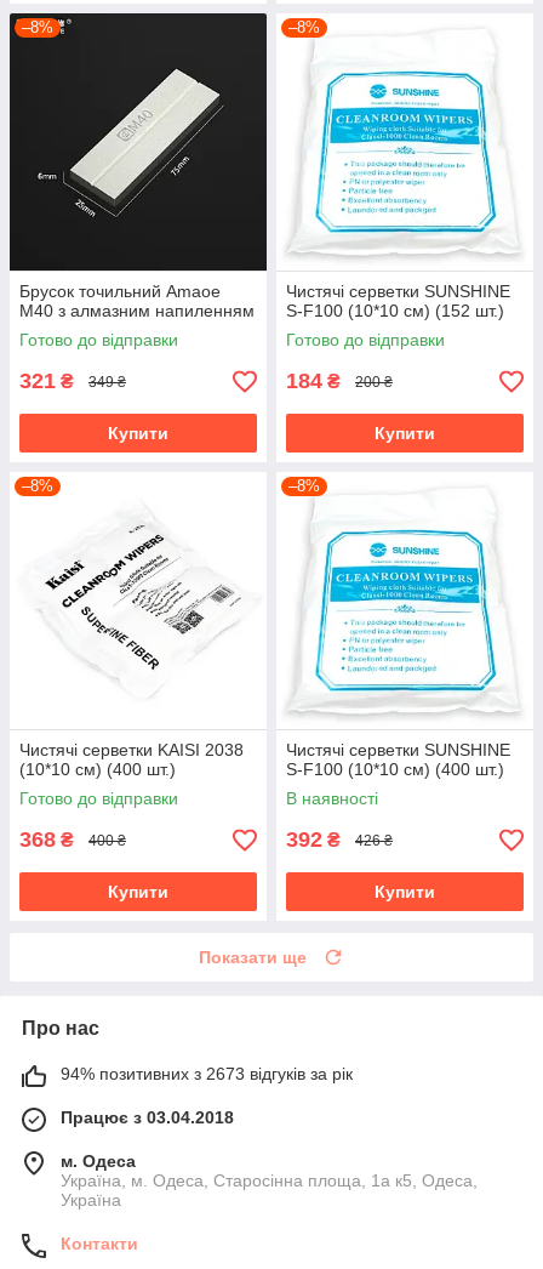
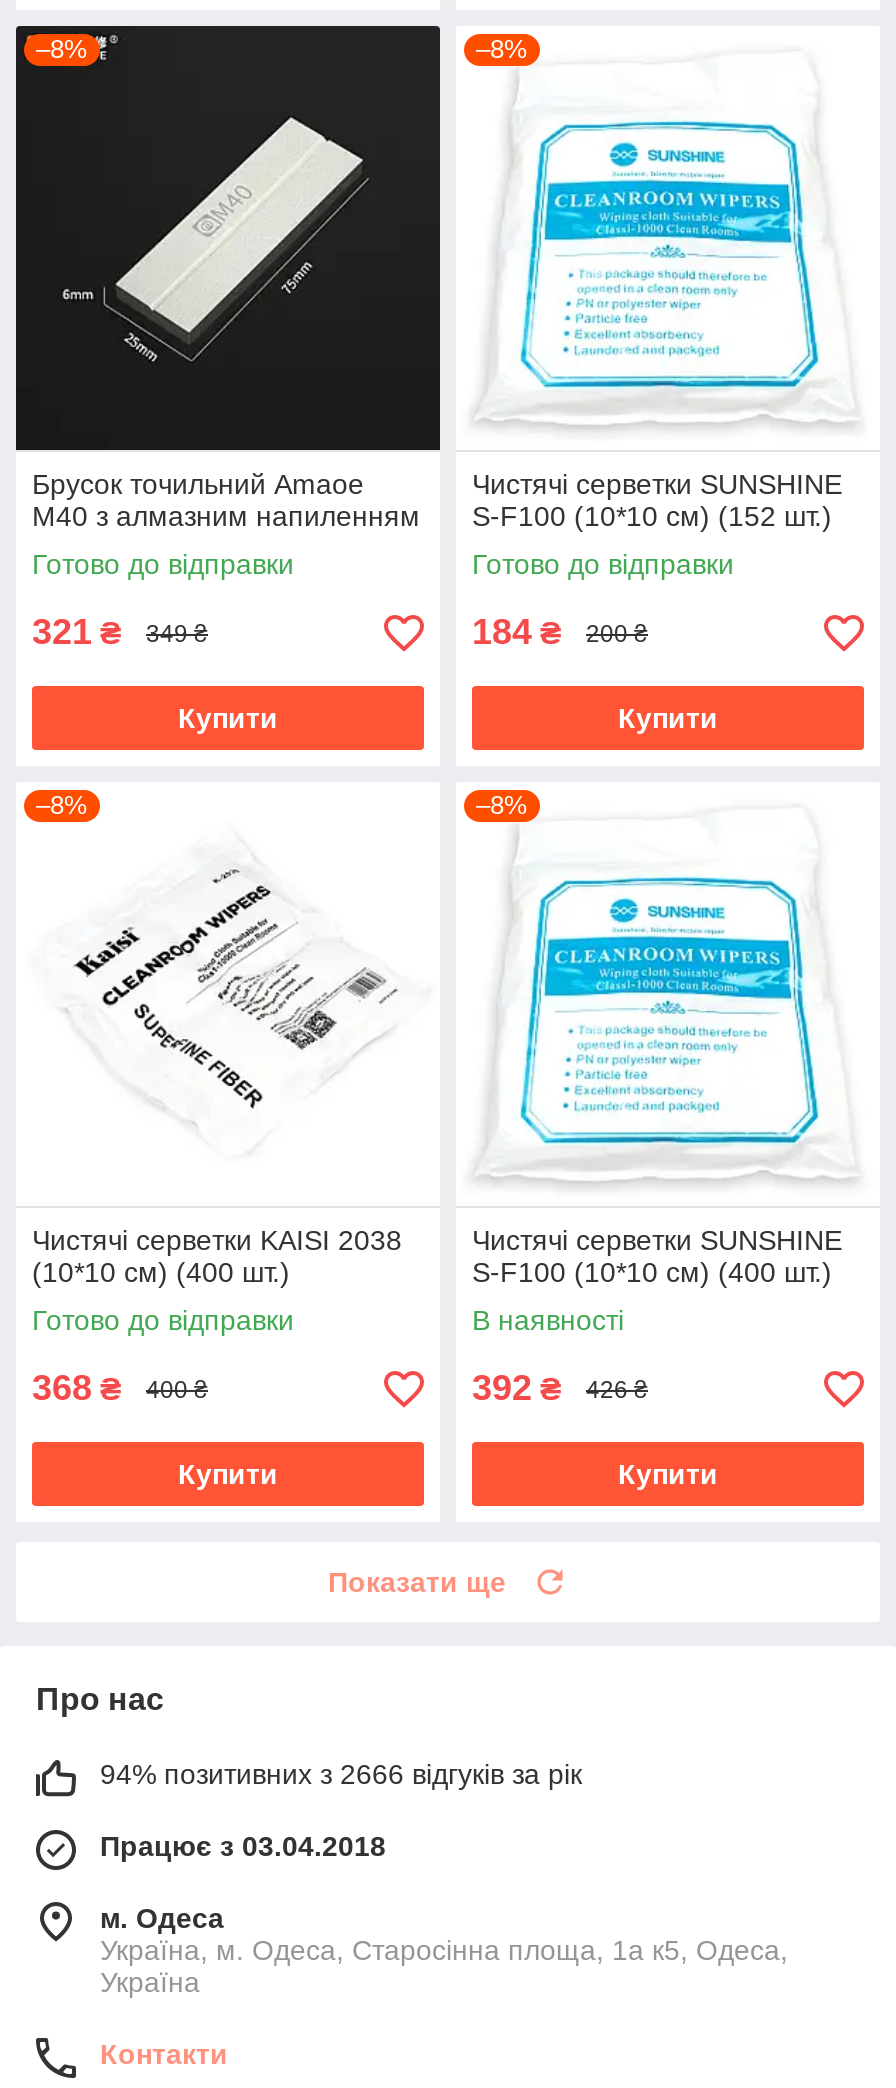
- 94% позитивних з 2673 відгуків за рік
+ 94% позитивних з 2666 відгуків за рік
